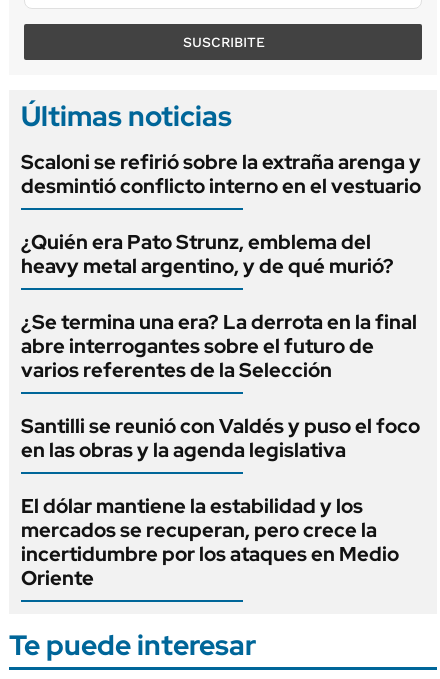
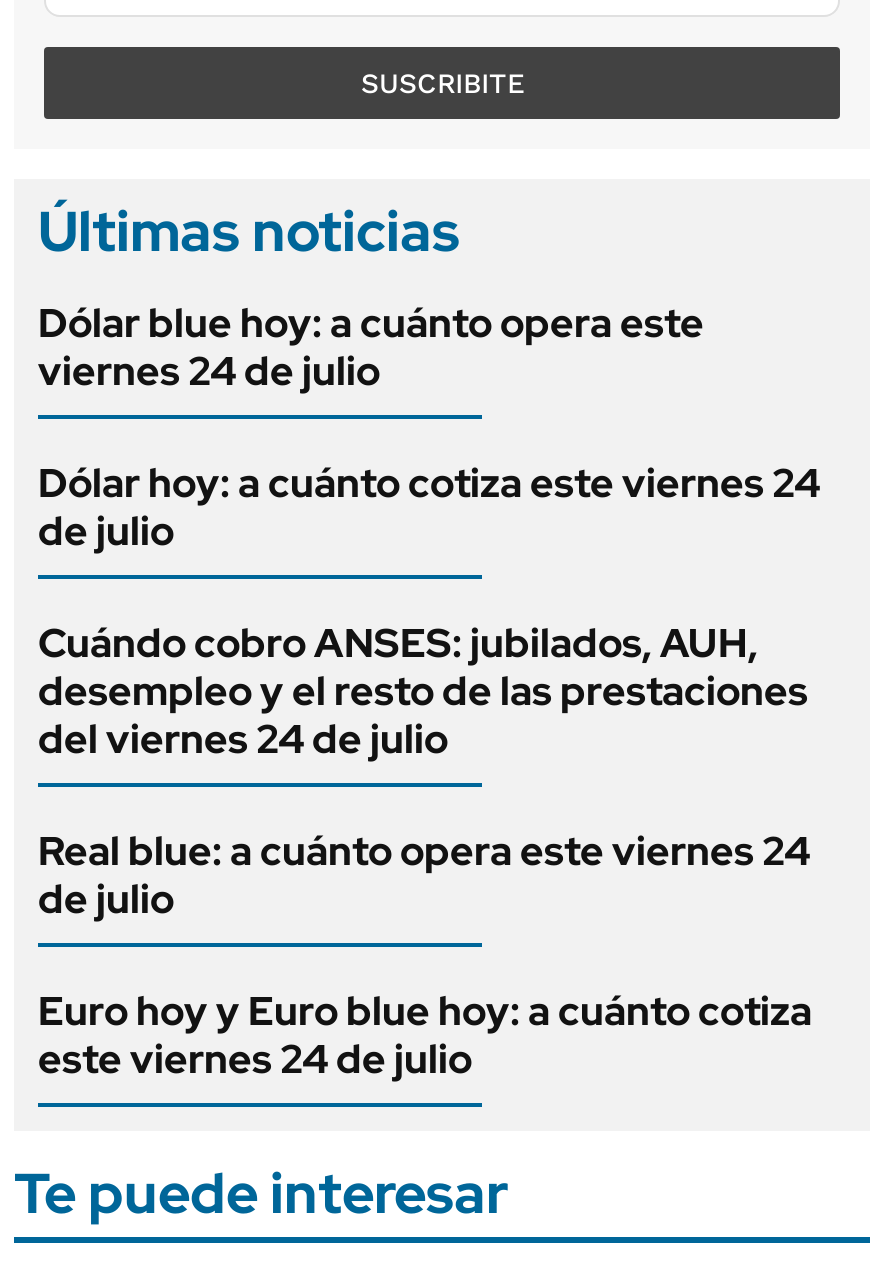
- Scaloni se refirió sobre la extraña arenga y
- desmintió conflicto interno en el vestuario
+ Dólar blue hoy: a cuánto opera este
+ viernes 24 de julio

- ¿Quién era Pato Strunz, emblema del
- heavy metal argentino, y de qué murió?
+ Dólar hoy: a cuánto cotiza este viernes 24
+ de julio

- ¿Se termina una era? La derrota en la final
- abre interrogantes sobre el futuro de
- varios referentes de la Selección
+ Cuándo cobro ANSES: jubilados, AUH,
+ desempleo y el resto de las prestaciones
+ del viernes 24 de julio

- Santilli se reunió con Valdés y puso el foco
- en las obras y la agenda legislativa
+ Real blue: a cuánto opera este viernes 24
+ de julio

- El dólar mantiene la estabilidad y los
- mercados se recuperan, pero crece la
- incertidumbre por los ataques en Medio
- Oriente
+ Euro hoy y Euro blue hoy: a cuánto cotiza
+ este viernes 24 de julio
